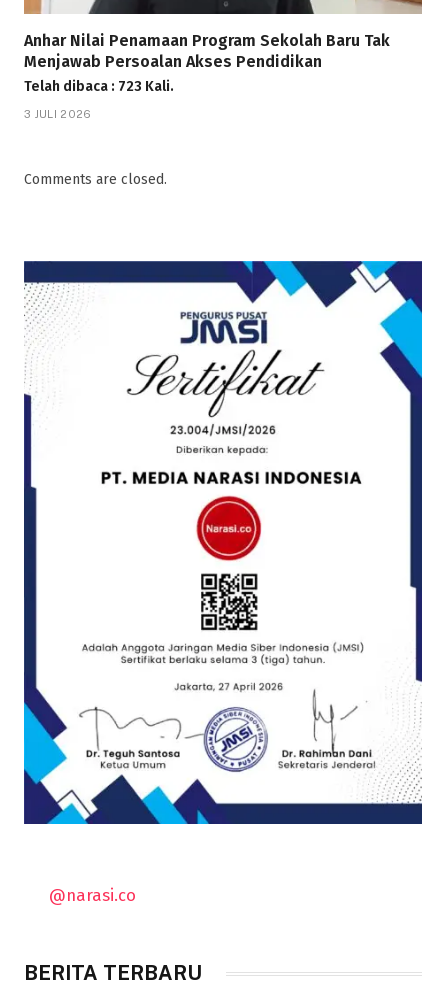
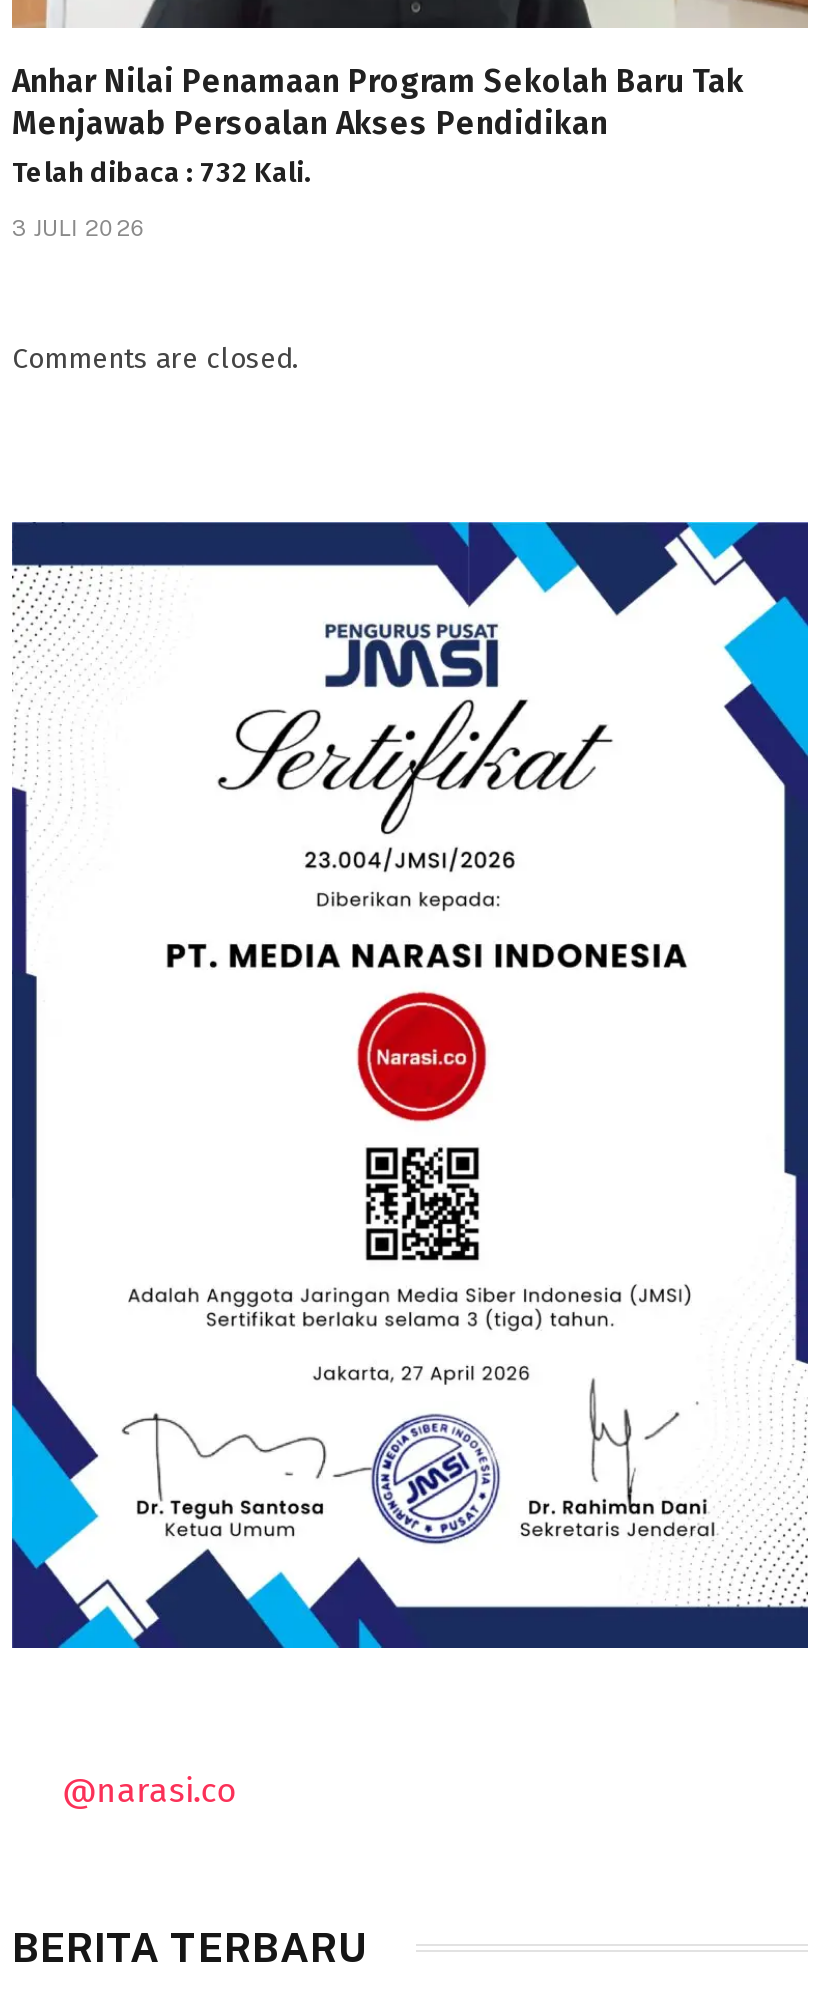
- Telah dibaca : 723 Kali.
+ Telah dibaca : 732 Kali.
